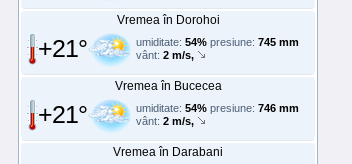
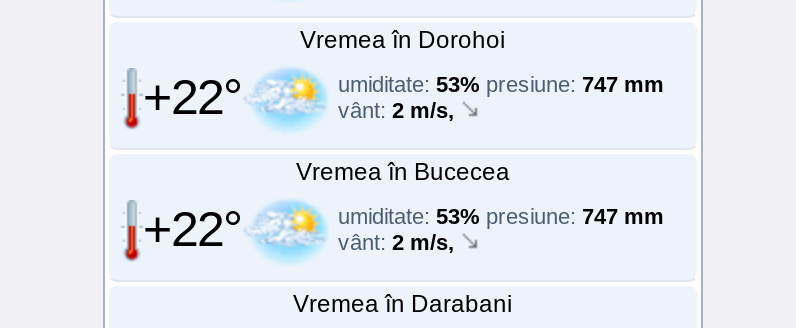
- +21°
+ +22°

- umiditate: 54% presiune: 745 mm
+ umiditate: 53% presiune: 747 mm

- +21°
+ +22°

- umiditate: 54% presiune: 746 mm
+ umiditate: 53% presiune: 747 mm
